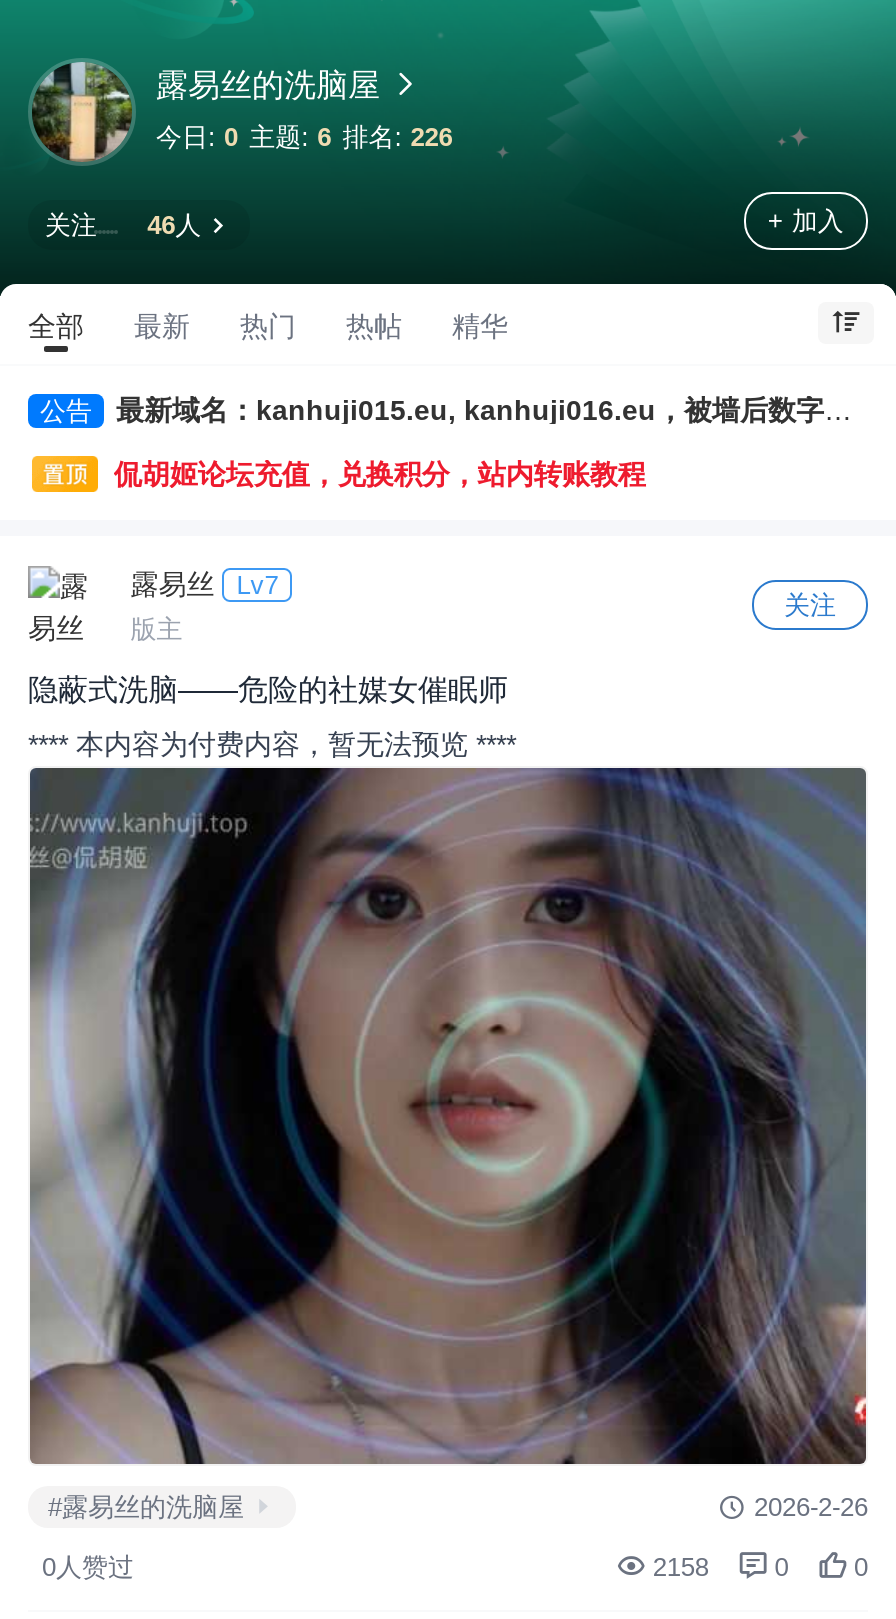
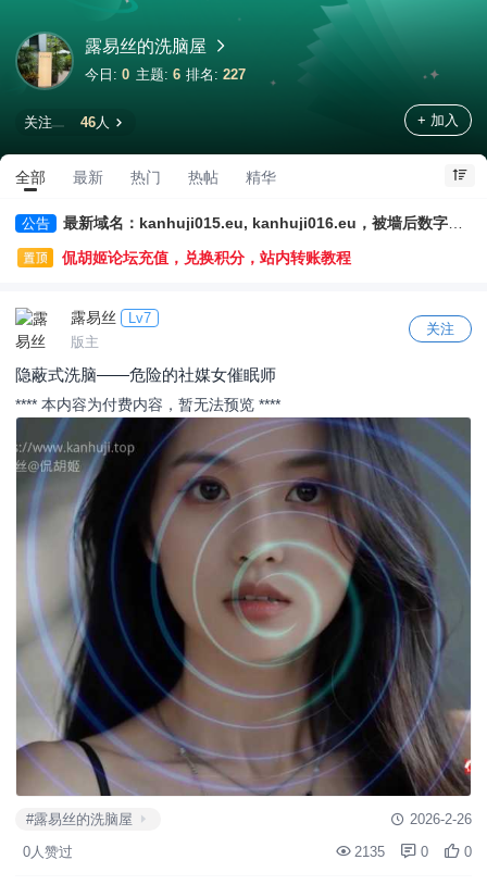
- 今日: 0 主题: 6 排名: 226
+ 今日: 0 主题: 6 排名: 227

- 2158
+ 2135
